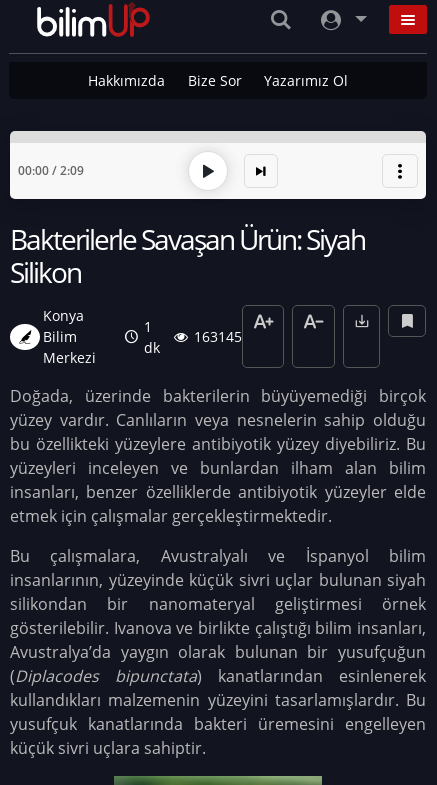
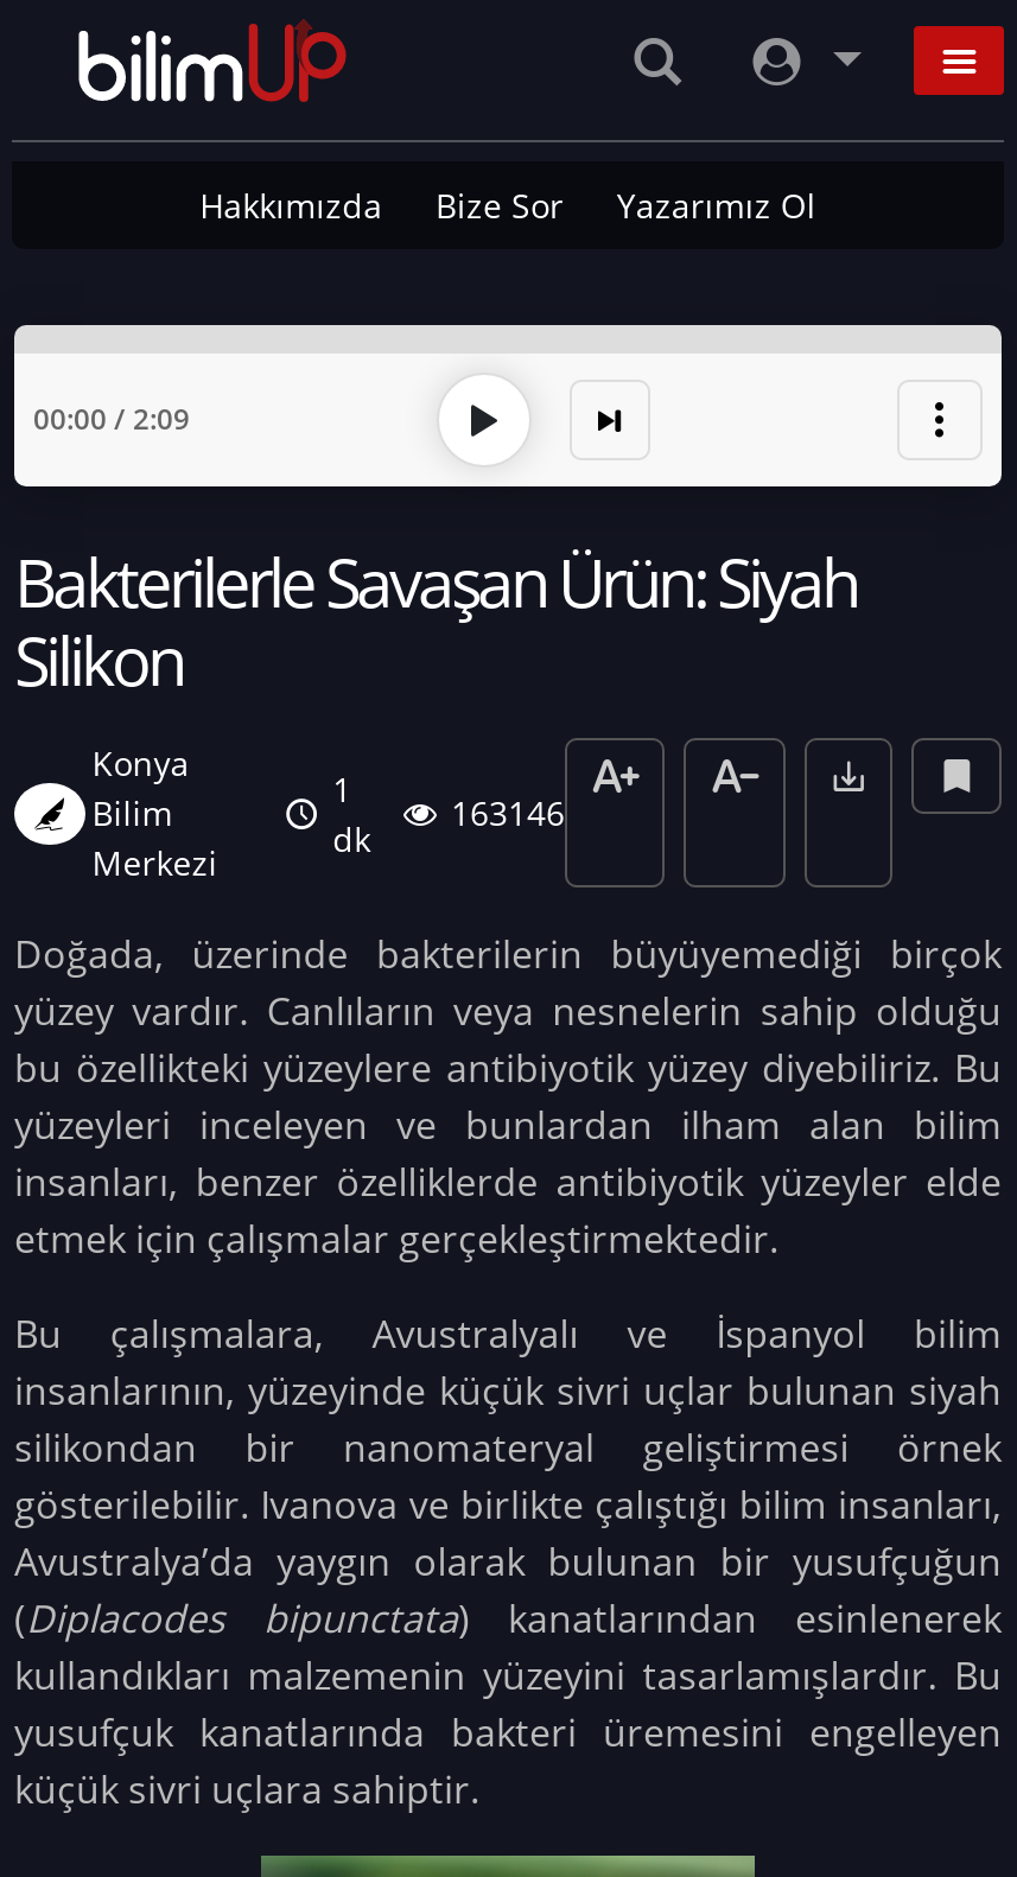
- 163145
+ 163146
